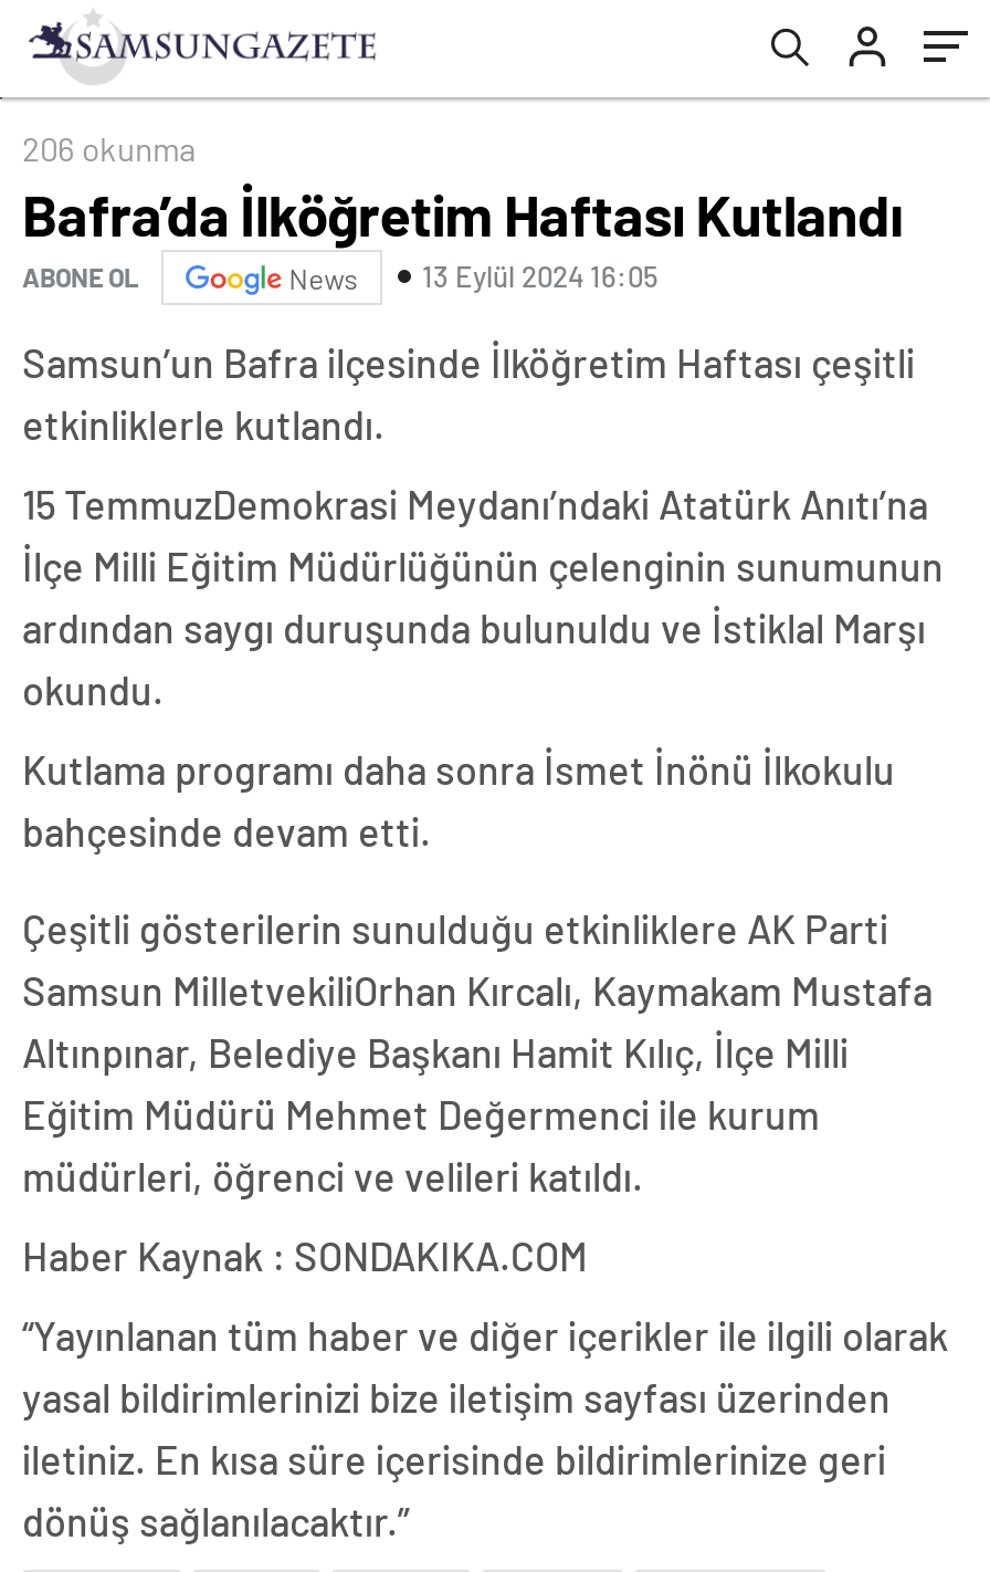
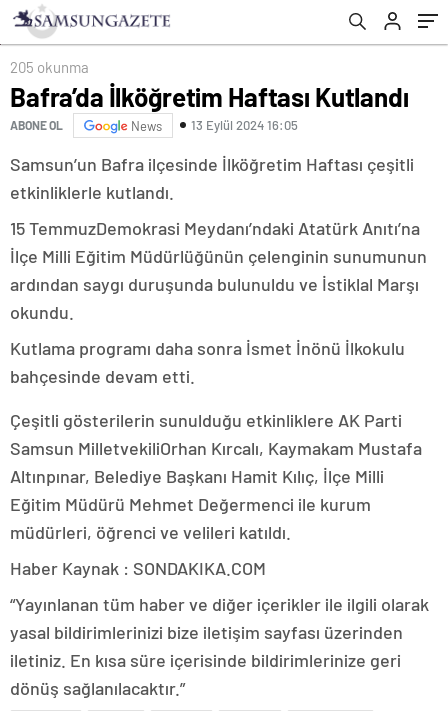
- 206 okunma
+ 205 okunma
